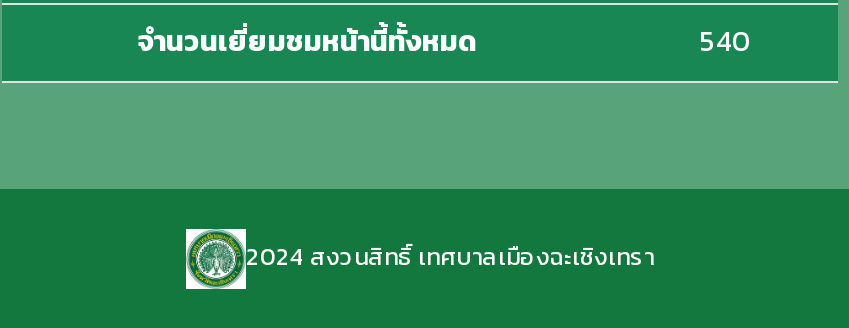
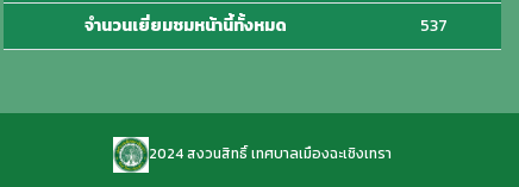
- 540
+ 537
